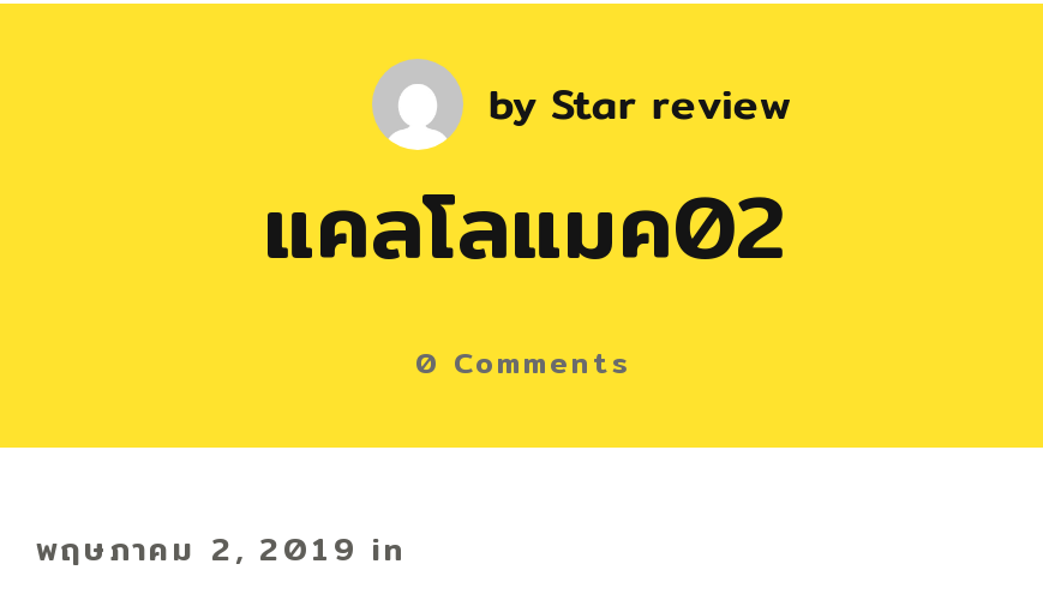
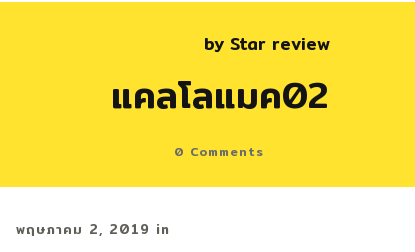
- [image]
